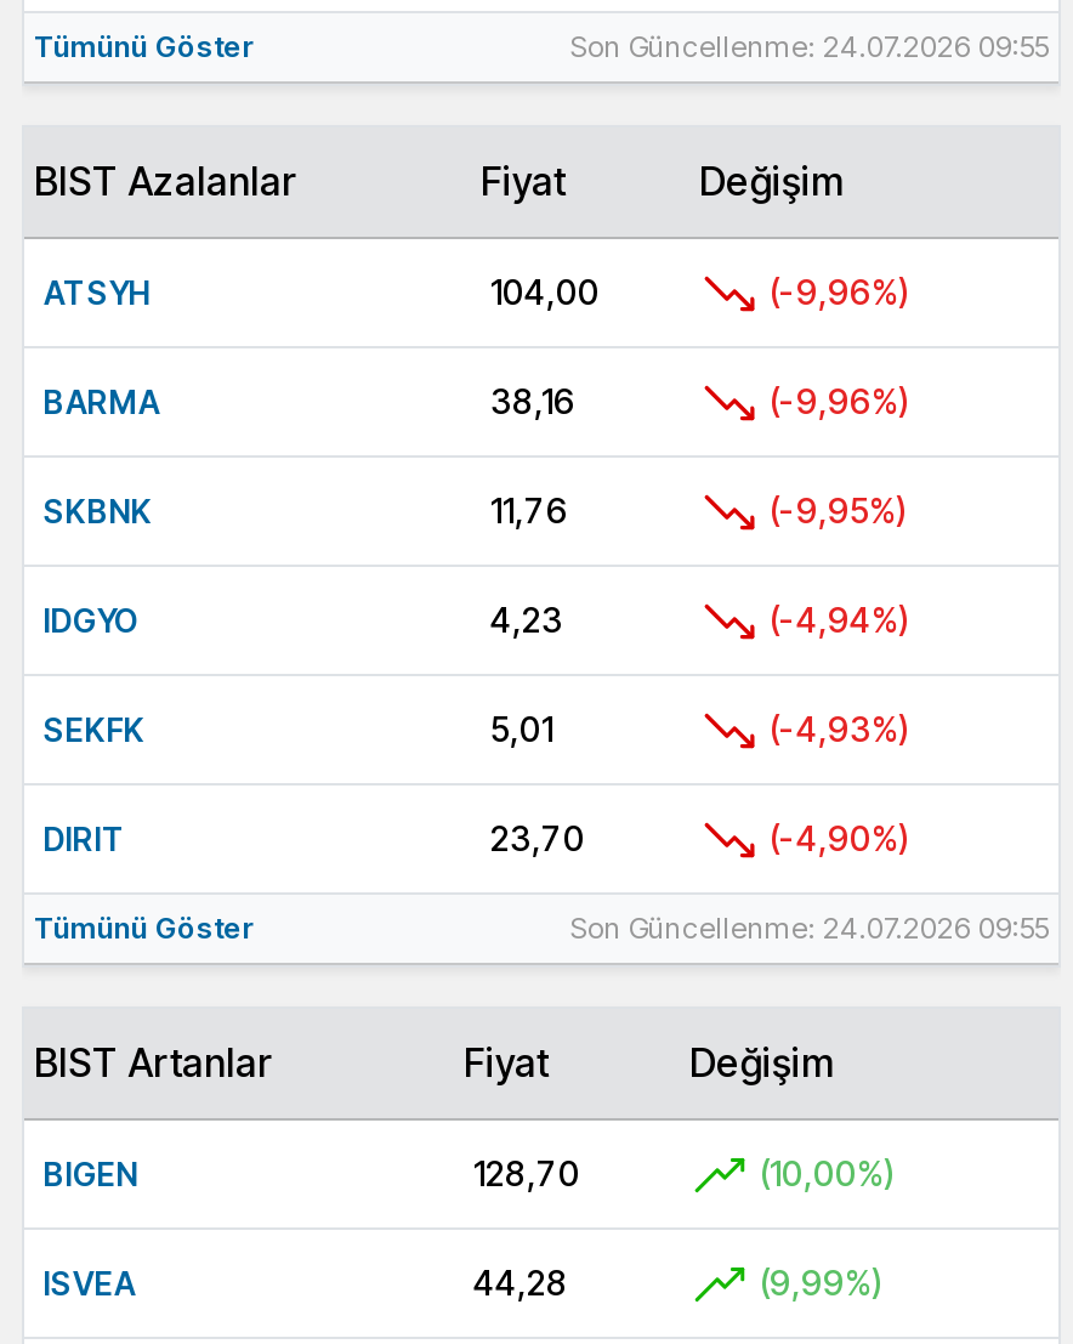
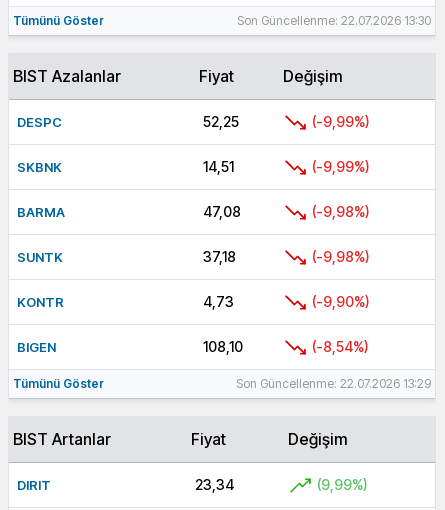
- Son Güncellenme: 24.07.2026 09:55
+ Son Güncellenme: 22.07.2026 13:30

- ATSYH
- 104,00
- (-9,96%)
- BARMA
- 38,16
- (-9,96%)
+ DESPC
+ 52,25
+ (-9,99%)

- 11,76
- (-9,95%)
- IDGYO
- 4,23
- (-4,94%)
- SEKFK
- 5,01
- (-4,93%)
- DIRIT
- 23,70
- (-4,90%)
+ 14,51
+ (-9,99%)
+ BARMA
+ 47,08
+ (-9,98%)
+ SUNTK
+ 37,18
+ (-9,98%)
+ KONTR
+ 4,73
+ (-9,90%)
+ BIGEN
+ 108,10
+ (-8,54%)

- Son Güncellenme: 24.07.2026 09:55
+ Son Güncellenme: 22.07.2026 13:29

- BIGEN
- 128,70
- (10,00%)
- ISVEA
- 44,28
+ DIRIT
+ 23,34
